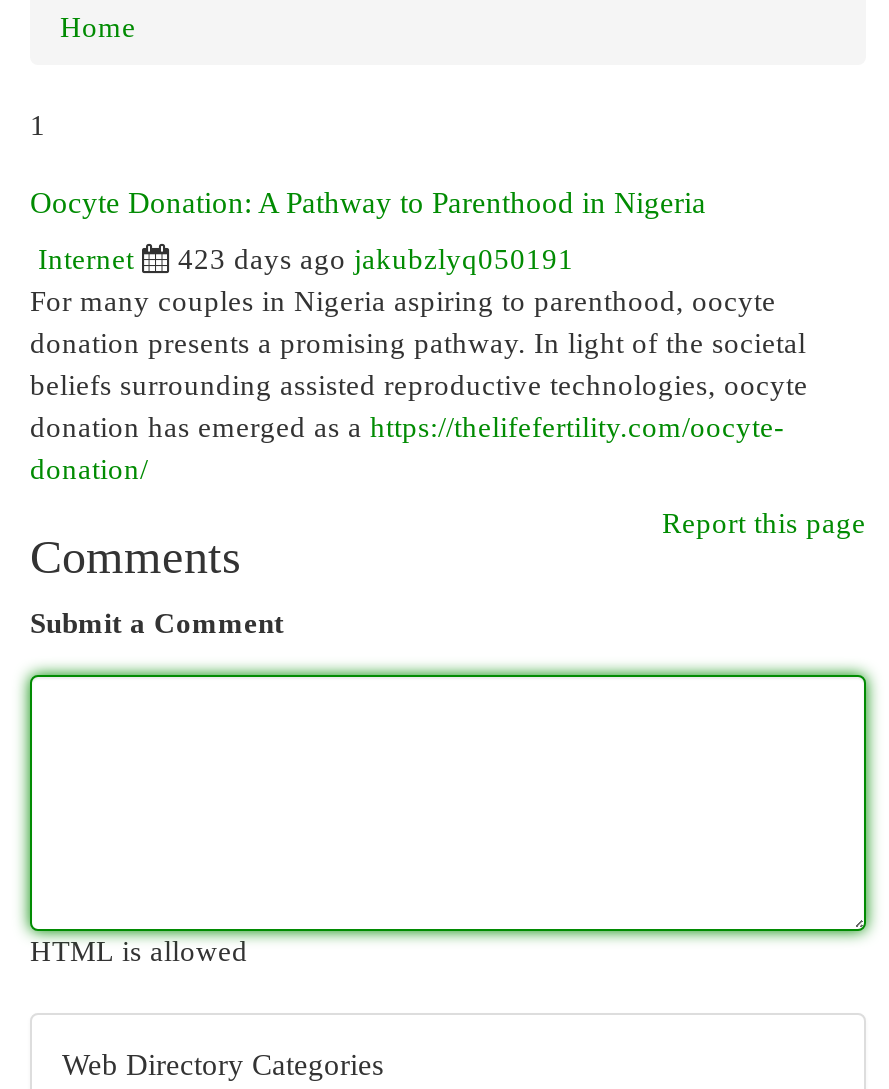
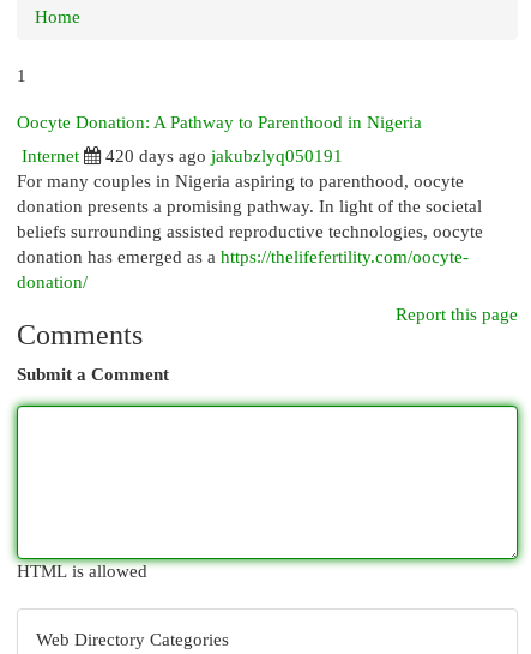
- 423 days ago jakubzlyq050191
+ 420 days ago jakubzlyq050191
